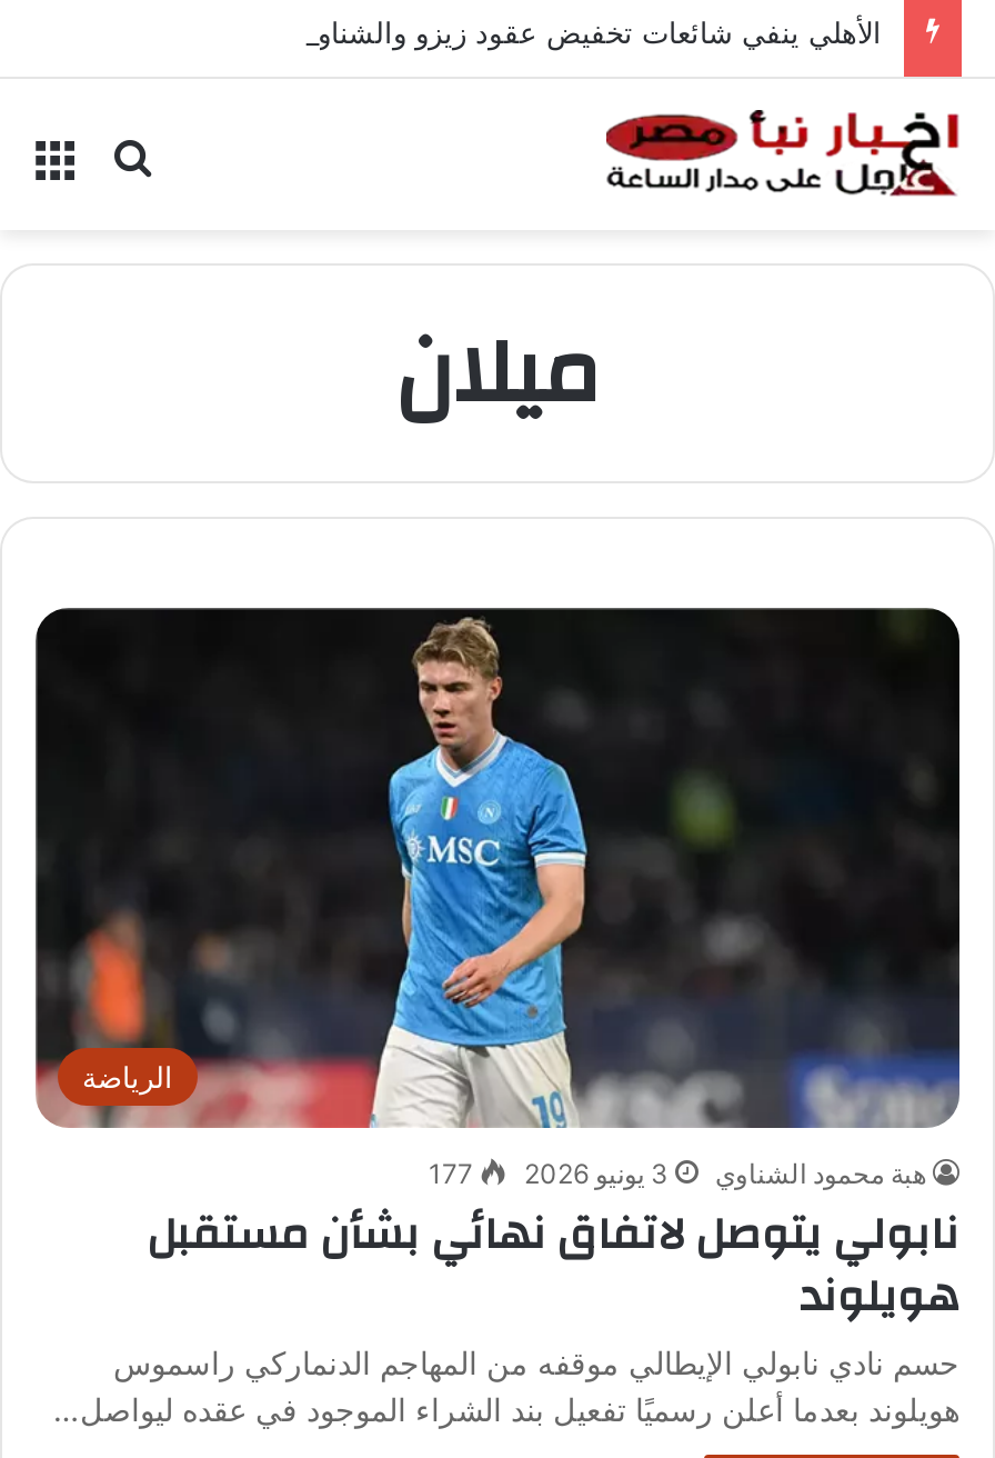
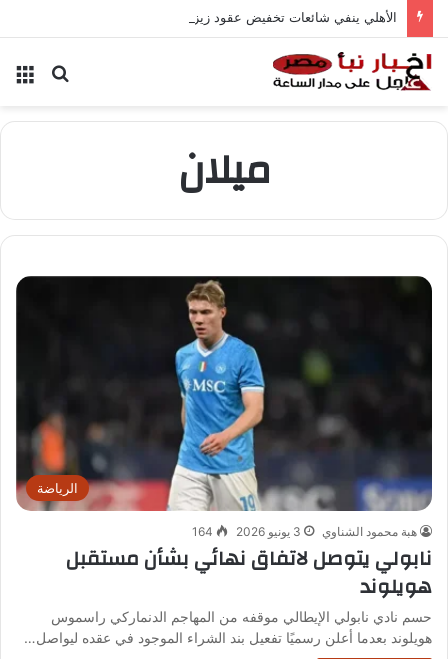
- 177
+ 164
